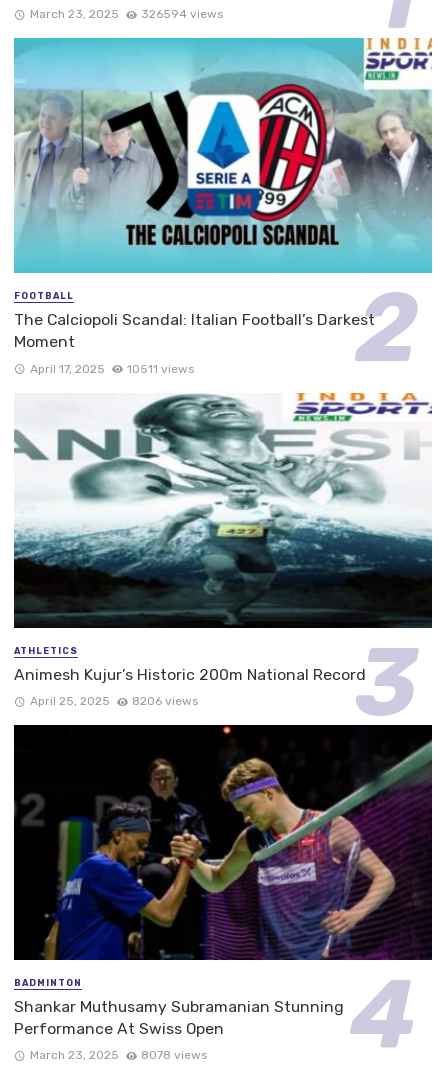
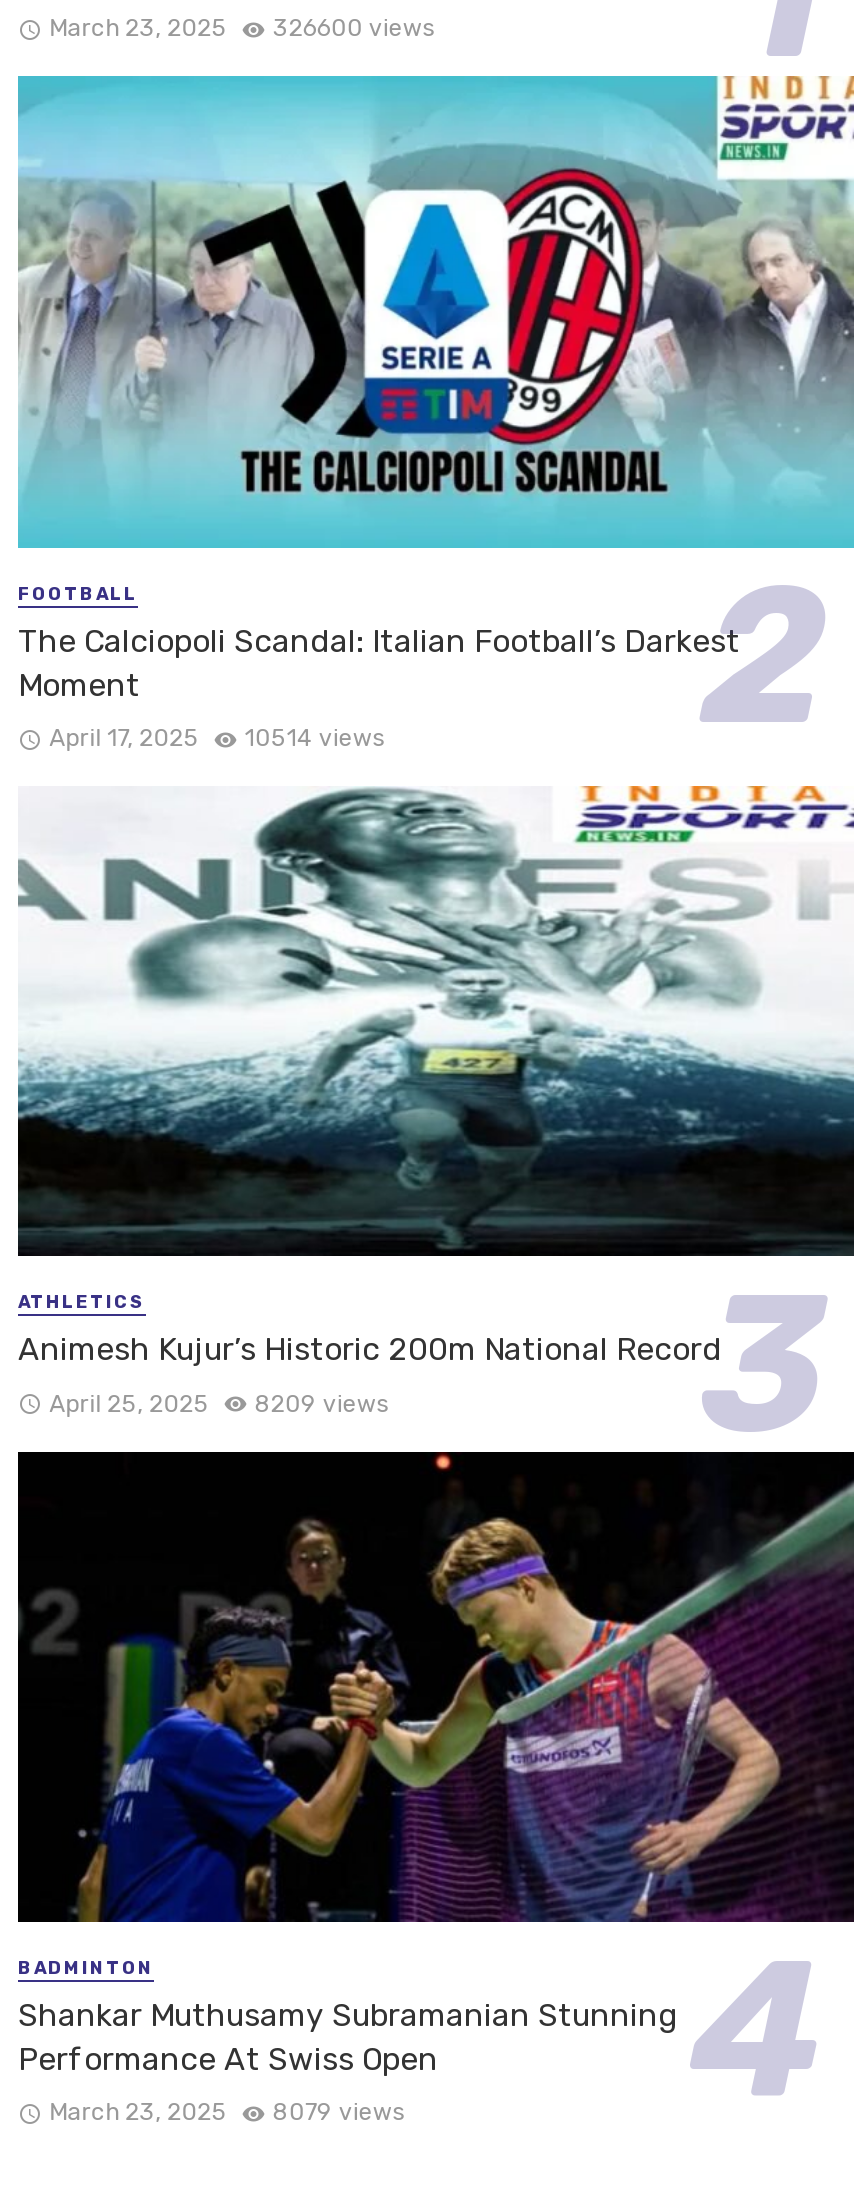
- March 23, 2025 326594 views
+ March 23, 2025 326600 views

- April 17, 2025 10511 views
+ April 17, 2025 10514 views

- April 25, 2025 8206 views
+ April 25, 2025 8209 views

- March 23, 2025 8078 views
+ March 23, 2025 8079 views
